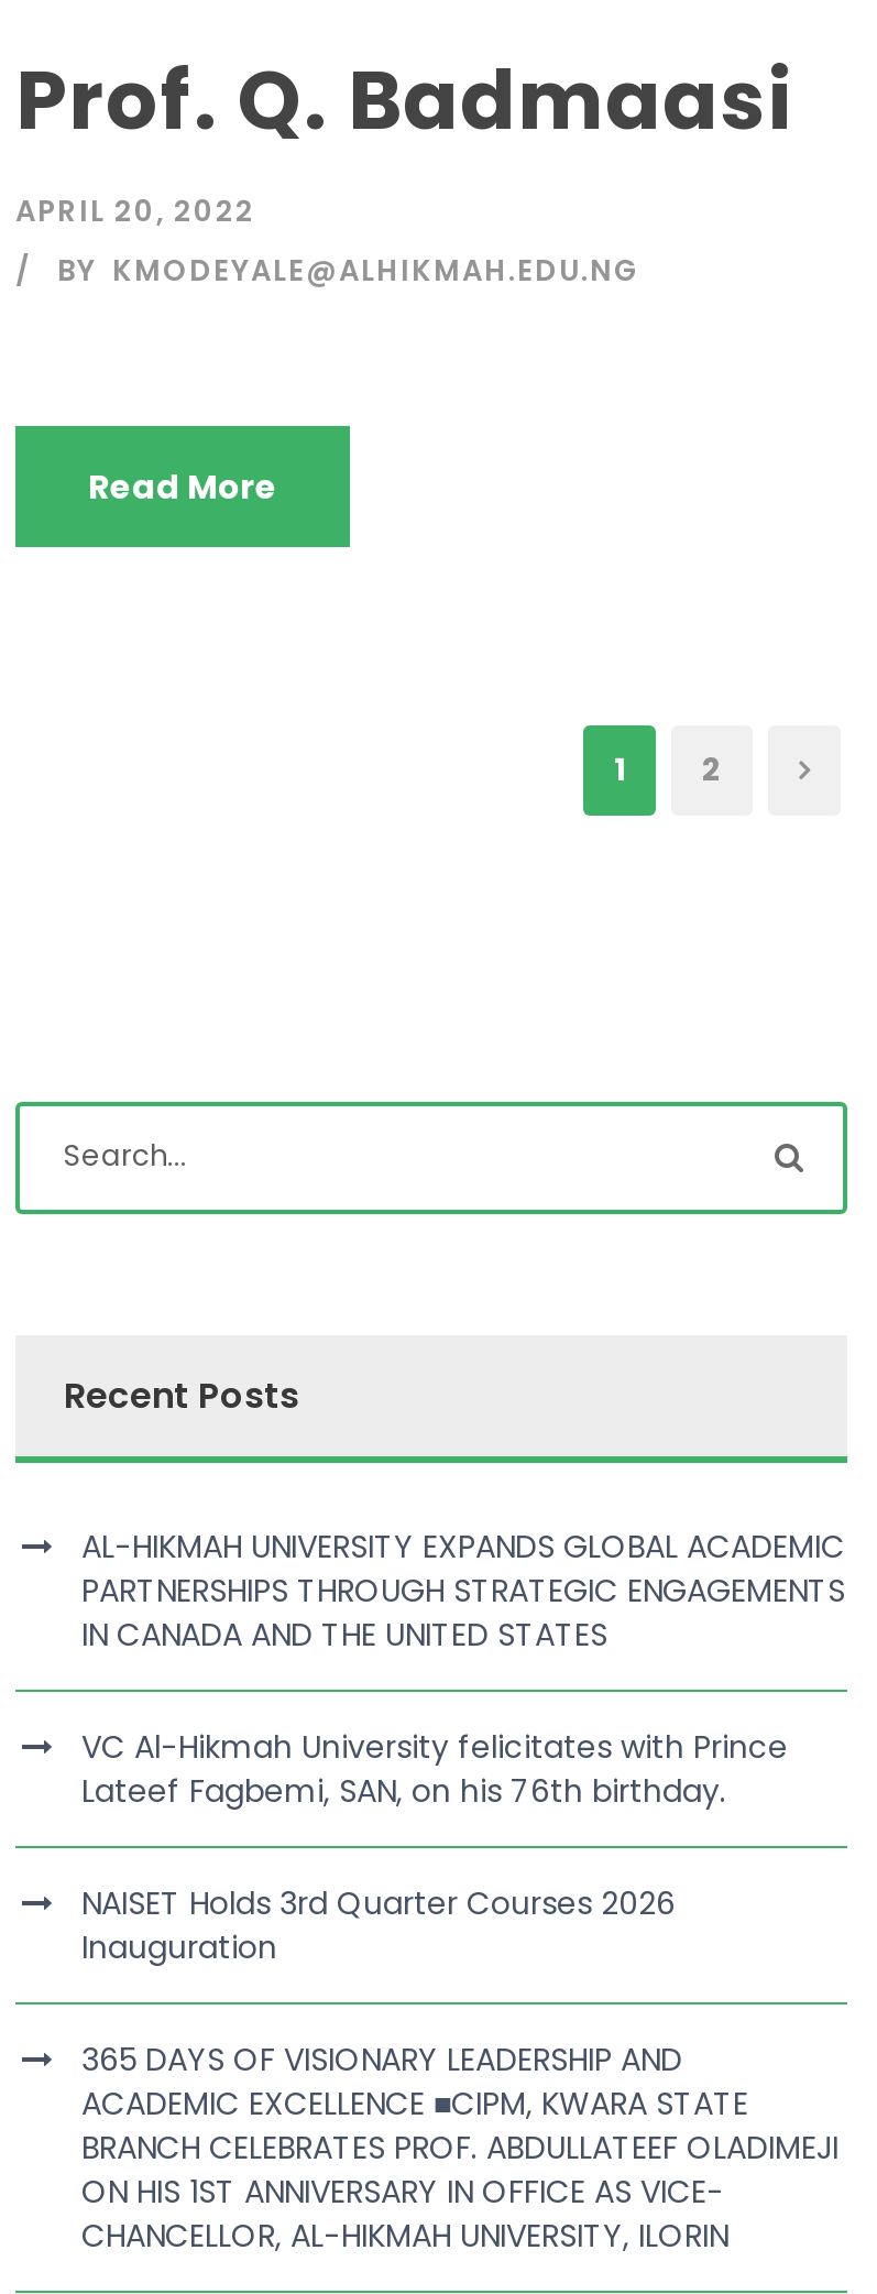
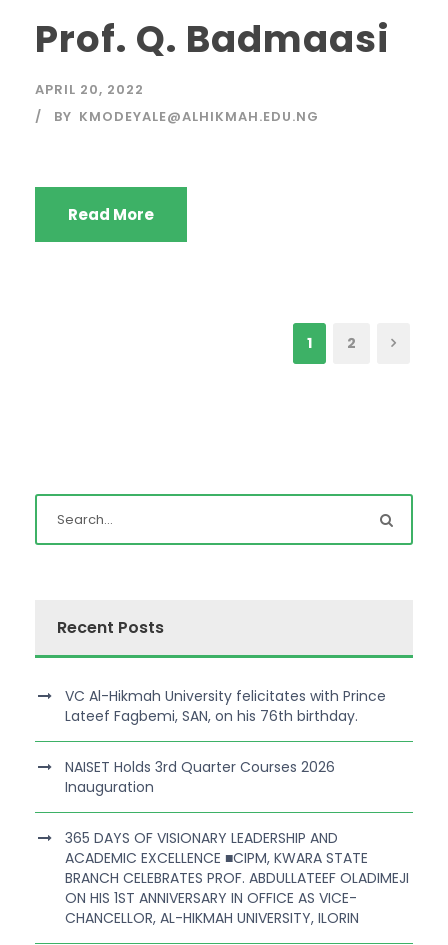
- AL-HIKMAH UNIVERSITY EXPANDS GLOBAL ACADEMIC
- PARTNERSHIPS THROUGH STRATEGIC ENGAGEMENTS
- IN CANADA AND THE UNITED STATES
